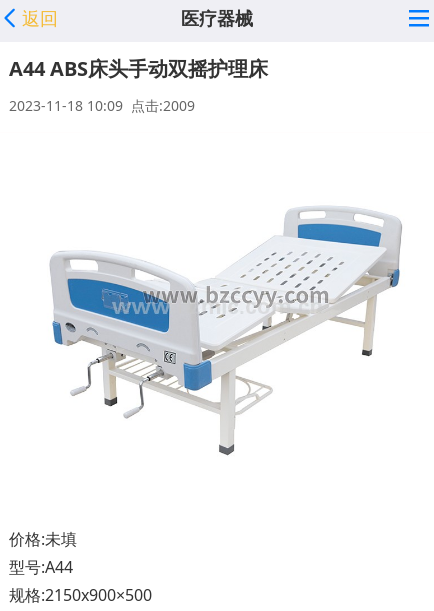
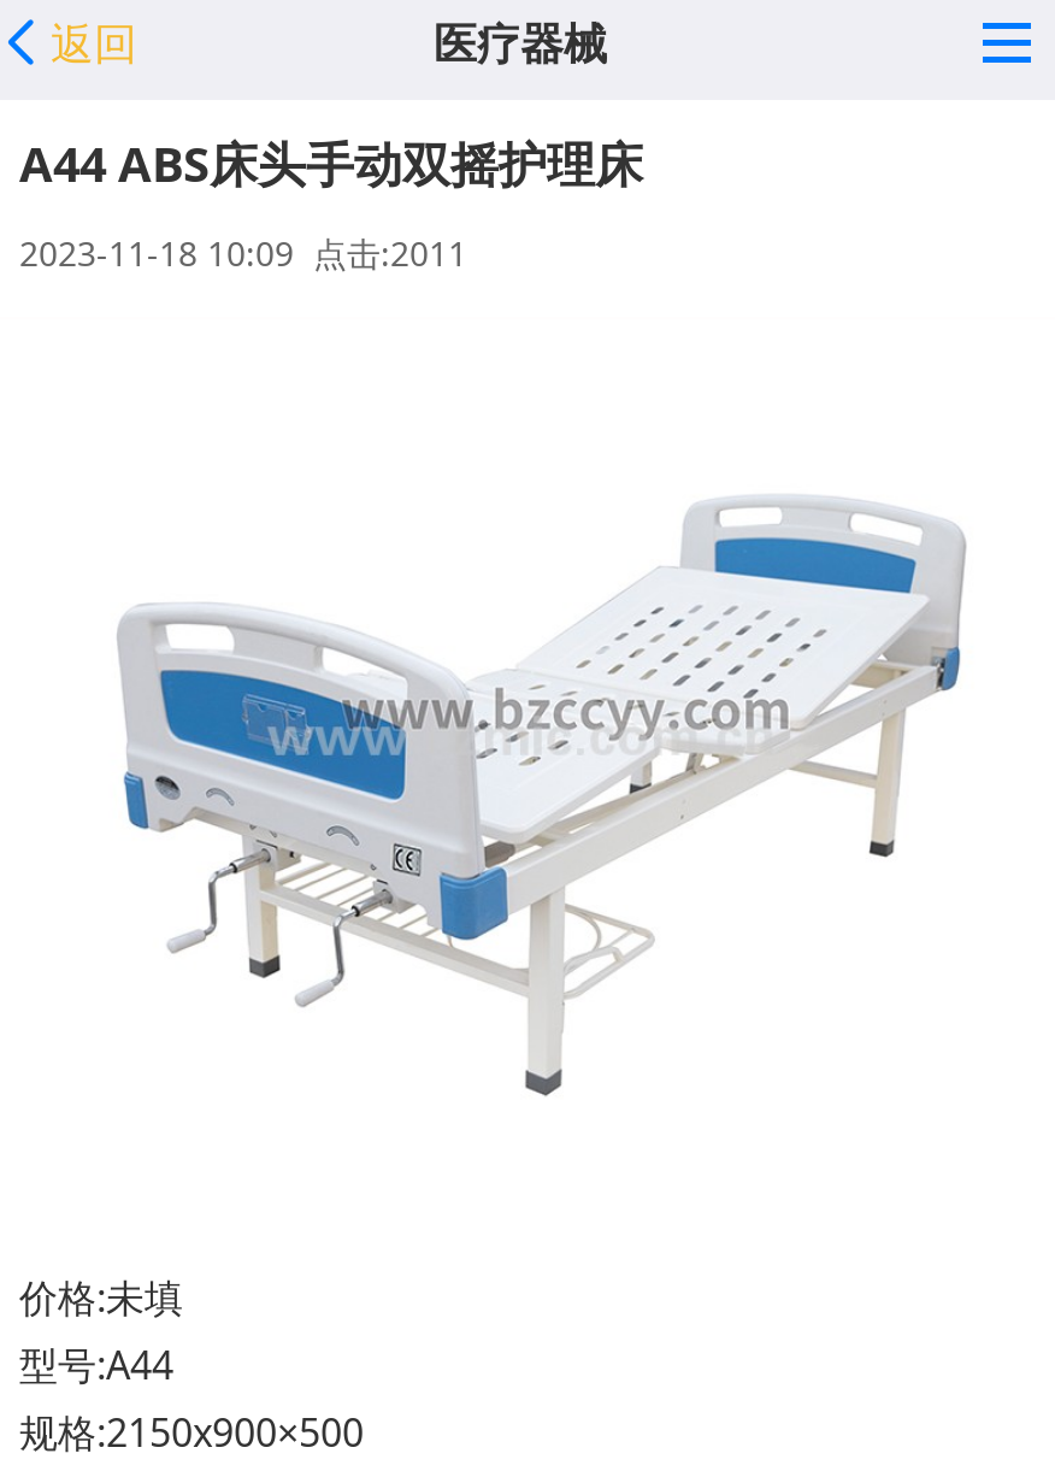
- 2023-11-18 10:09 点击:2009
+ 2023-11-18 10:09 点击:2011
